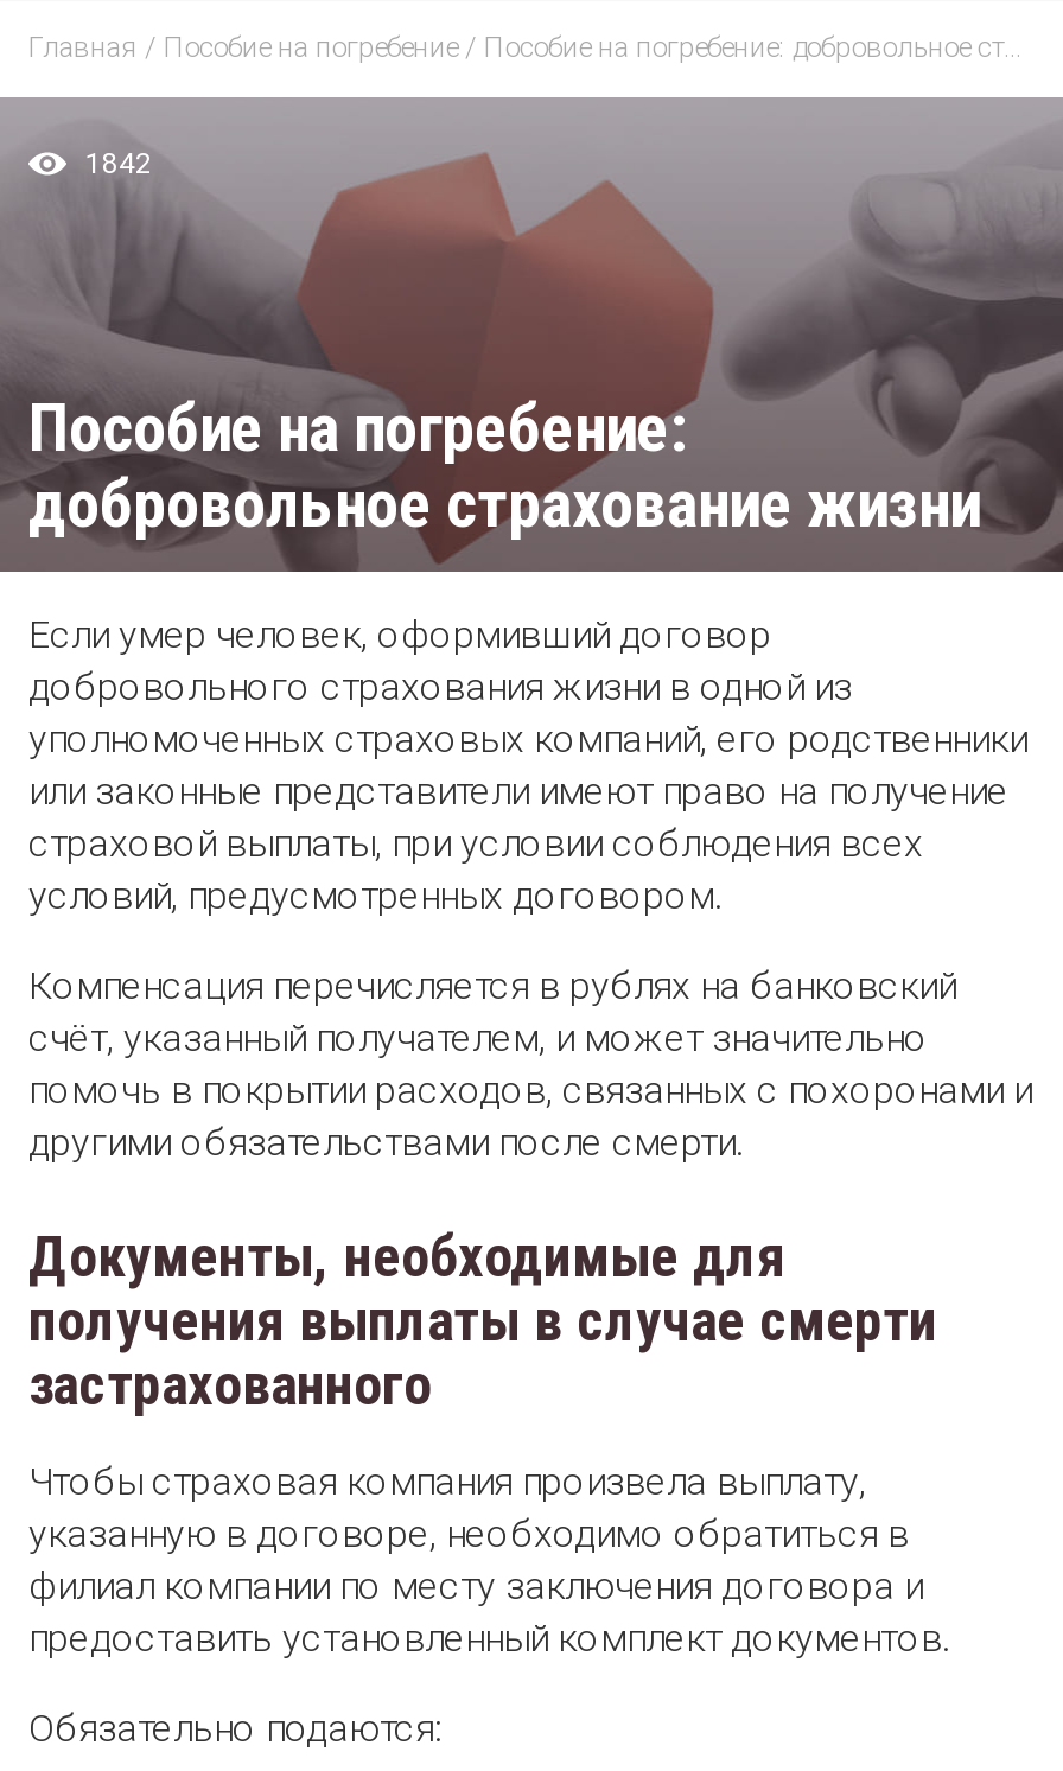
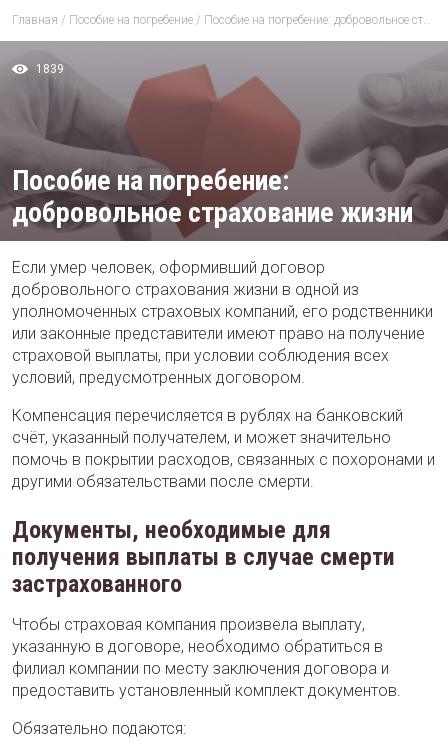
- 1842
+ 1839
